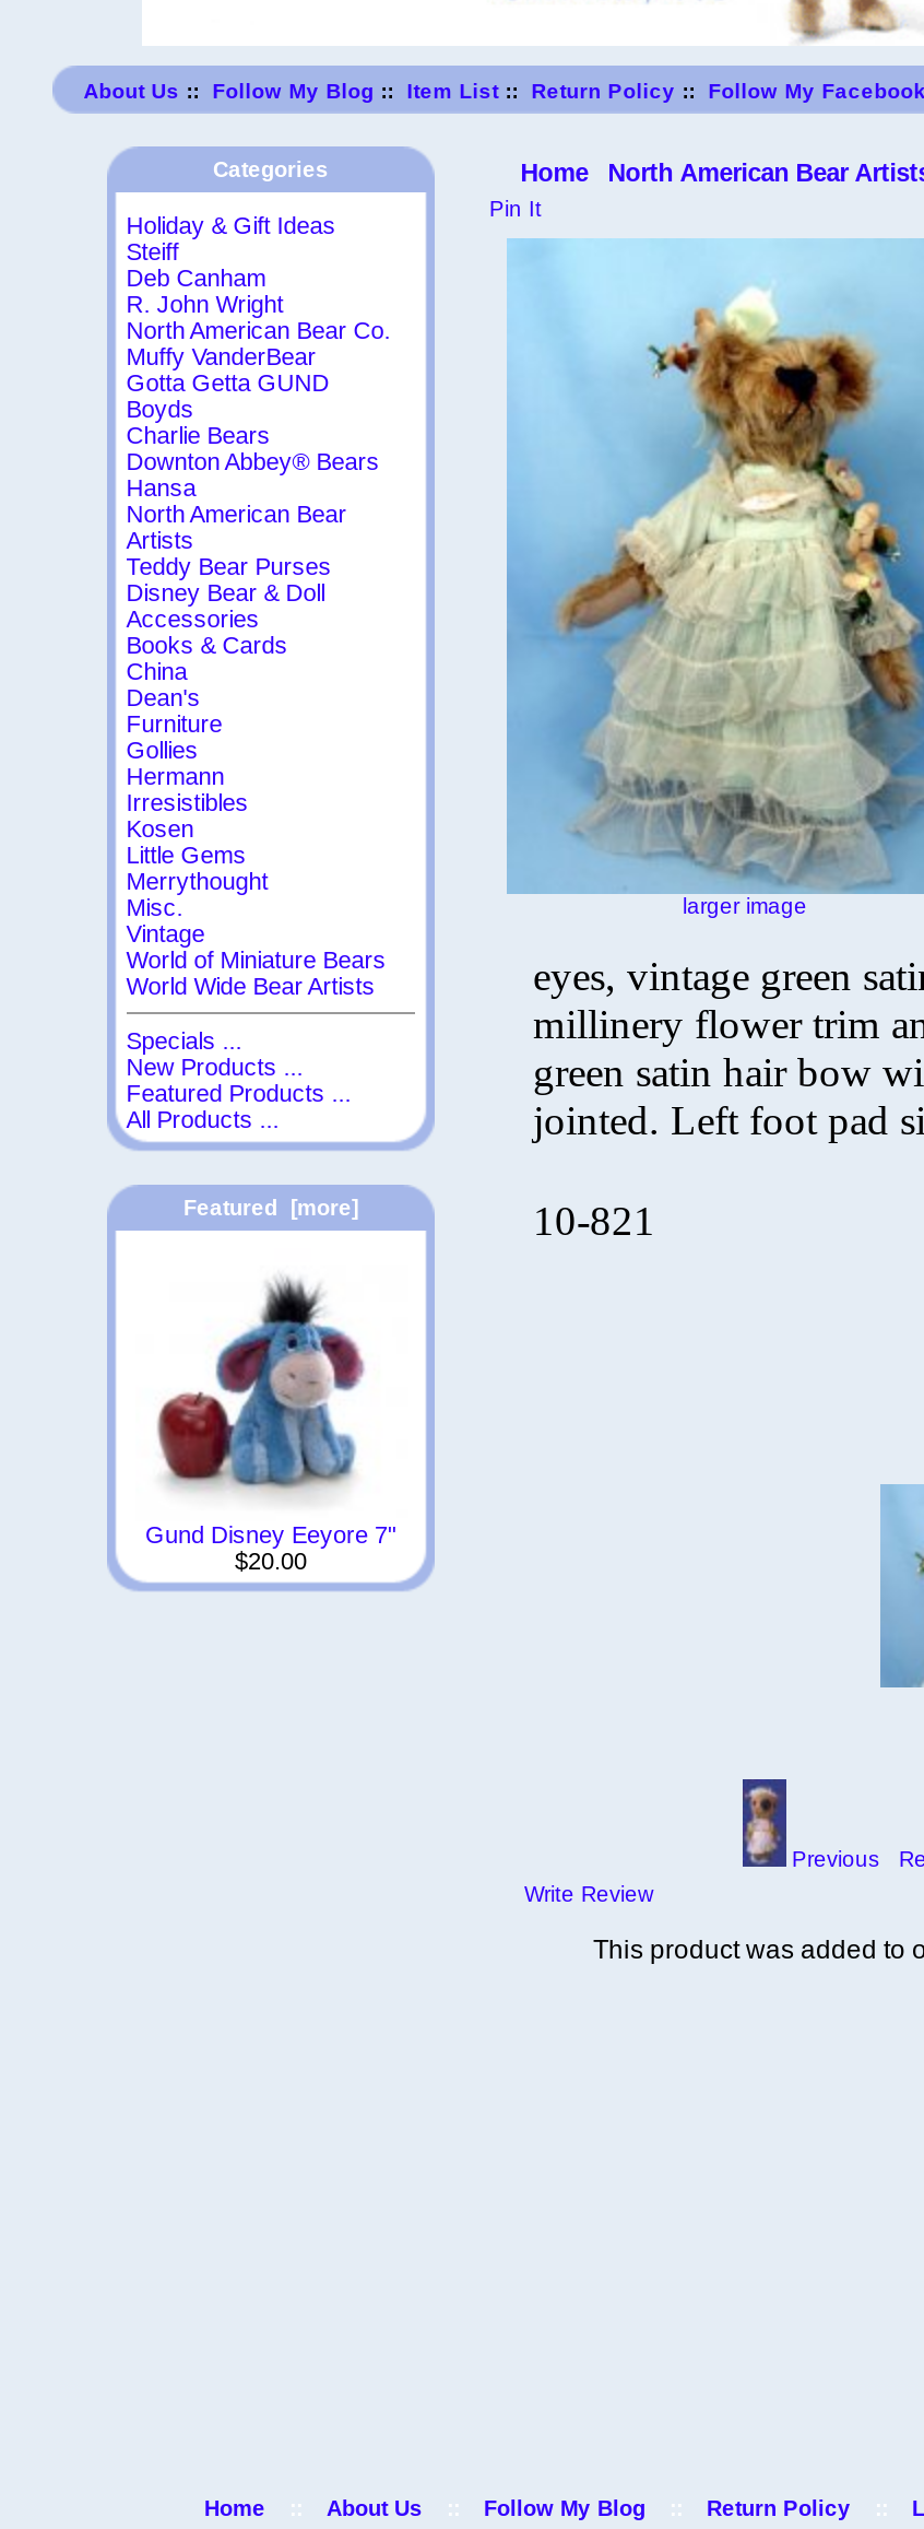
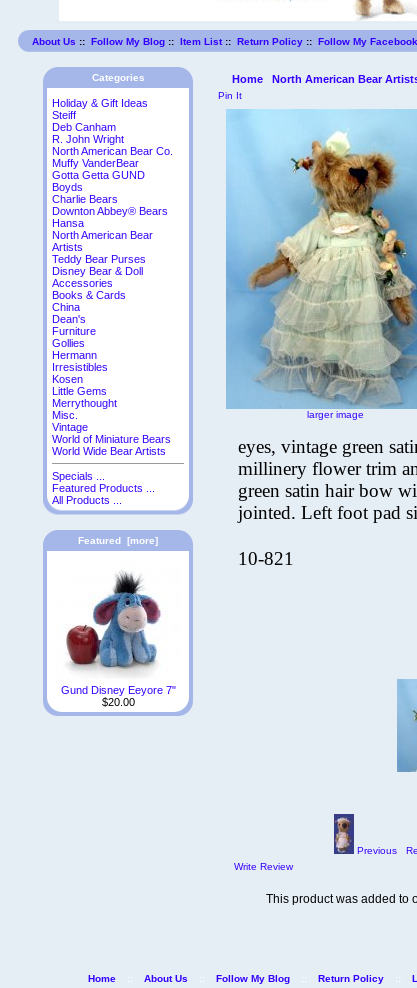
- New Products ...
